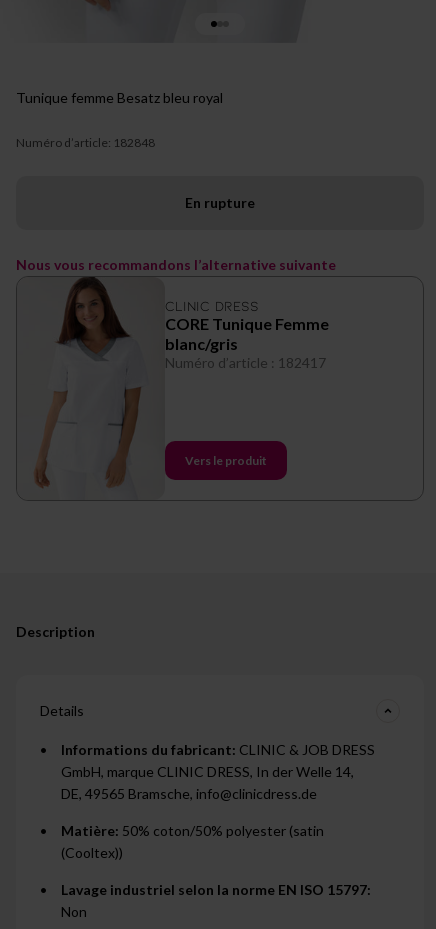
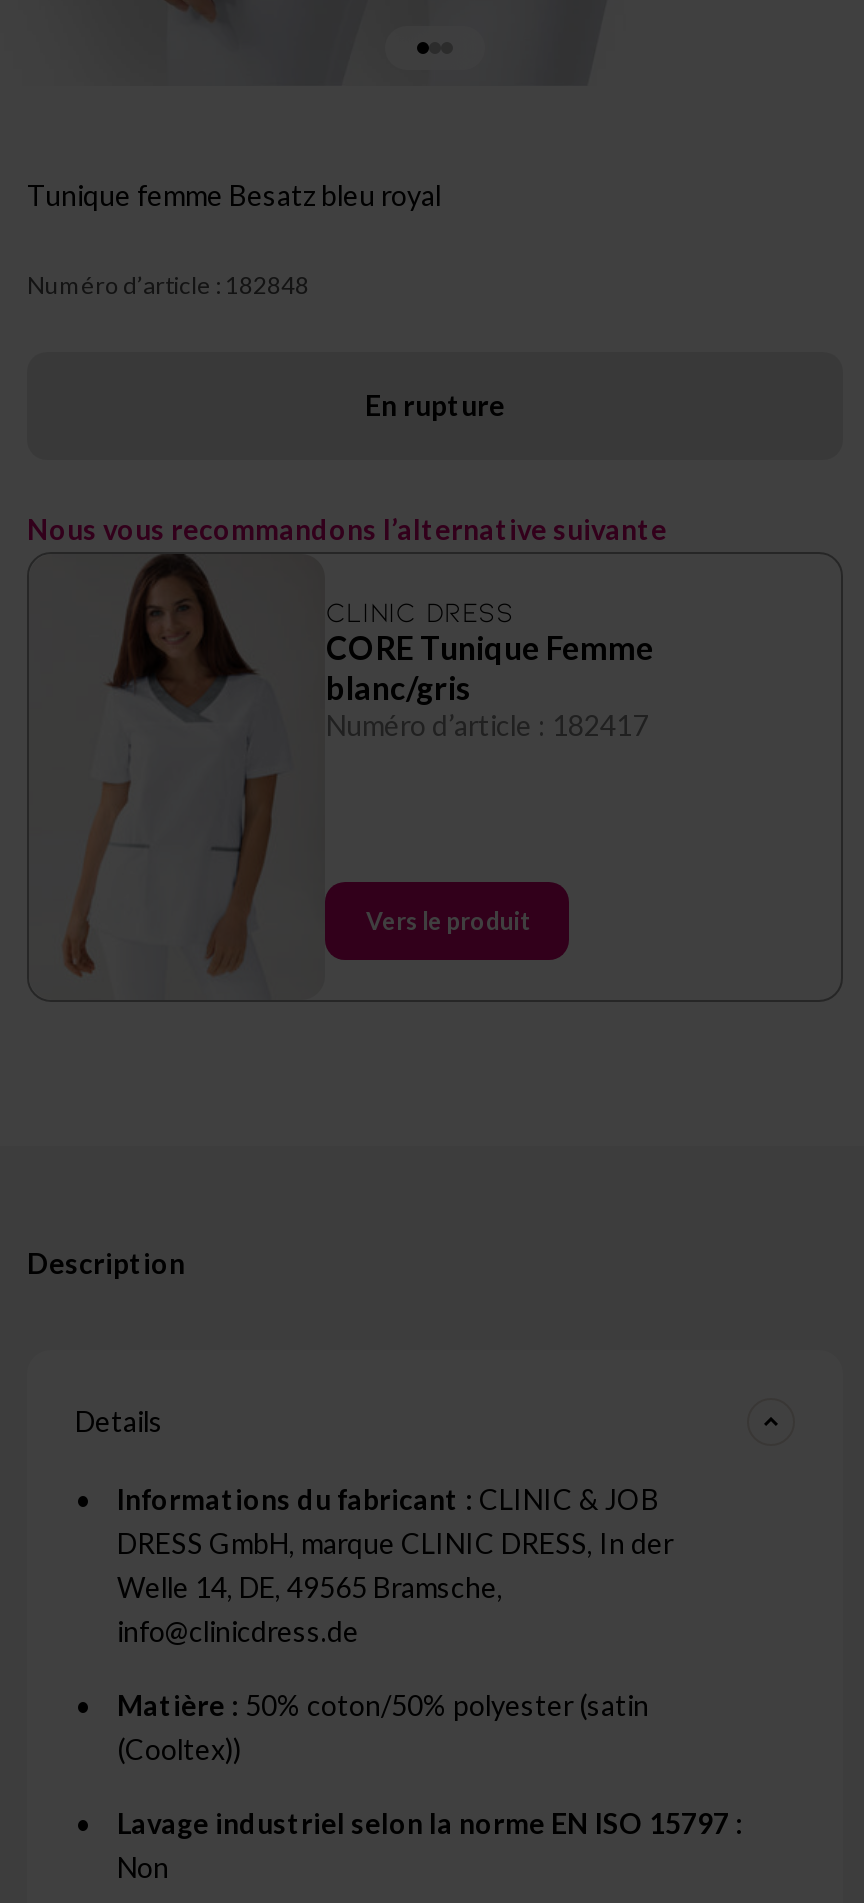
- Numéro d’article: 182848
+ Numéro d’article : 182848

- Lavage industriel selon la norme EN ISO 15797:
+ Lavage industriel selon la norme EN ISO 15797 :
